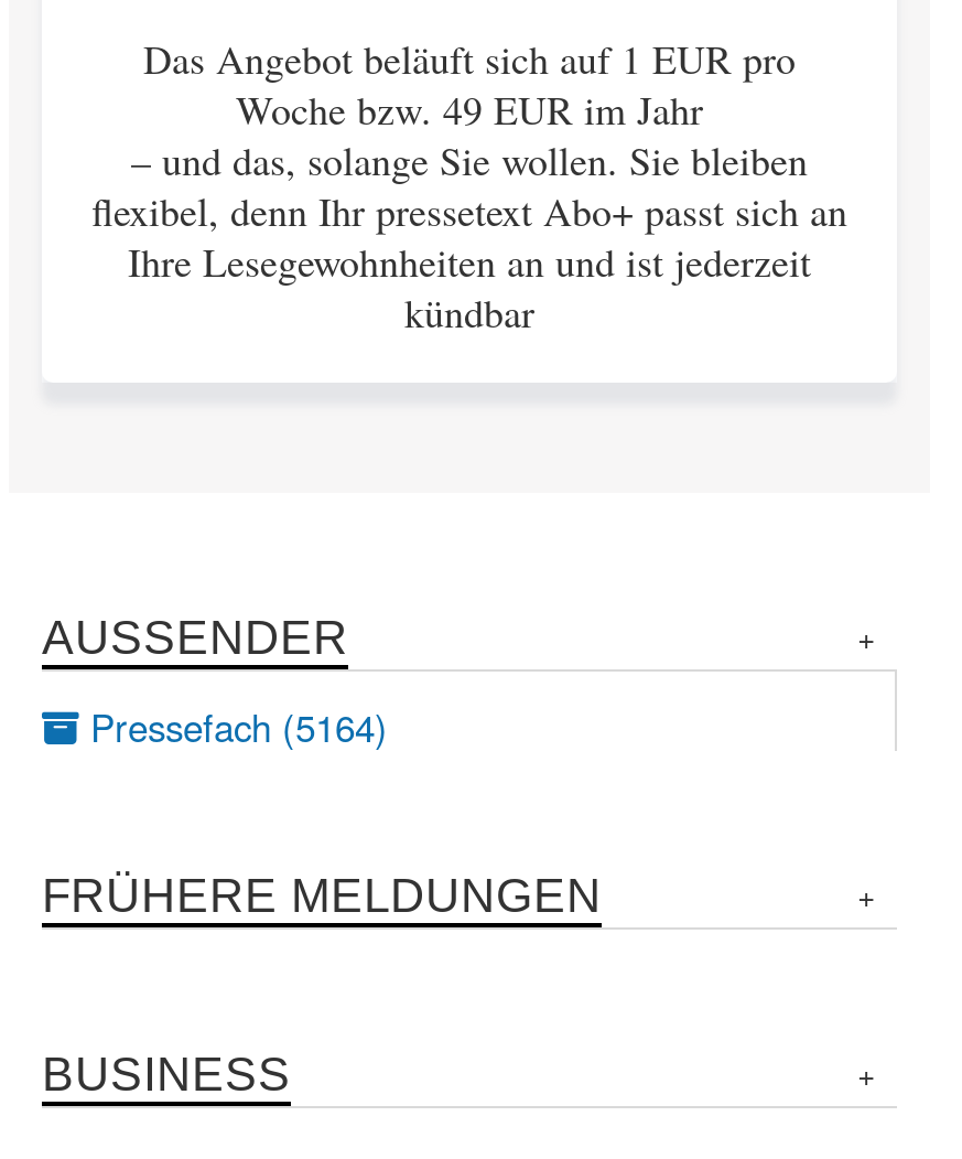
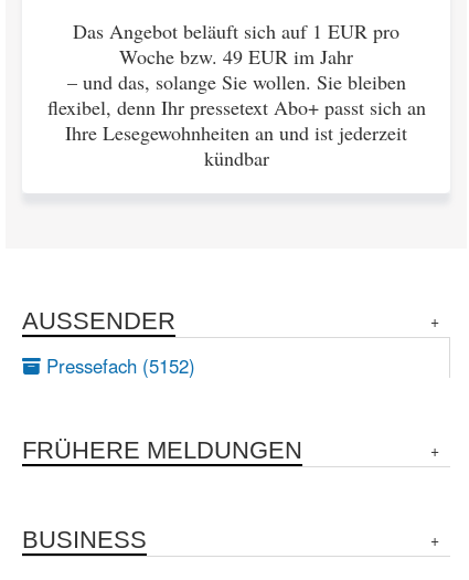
- Pressefach (5164)
+ Pressefach (5152)
